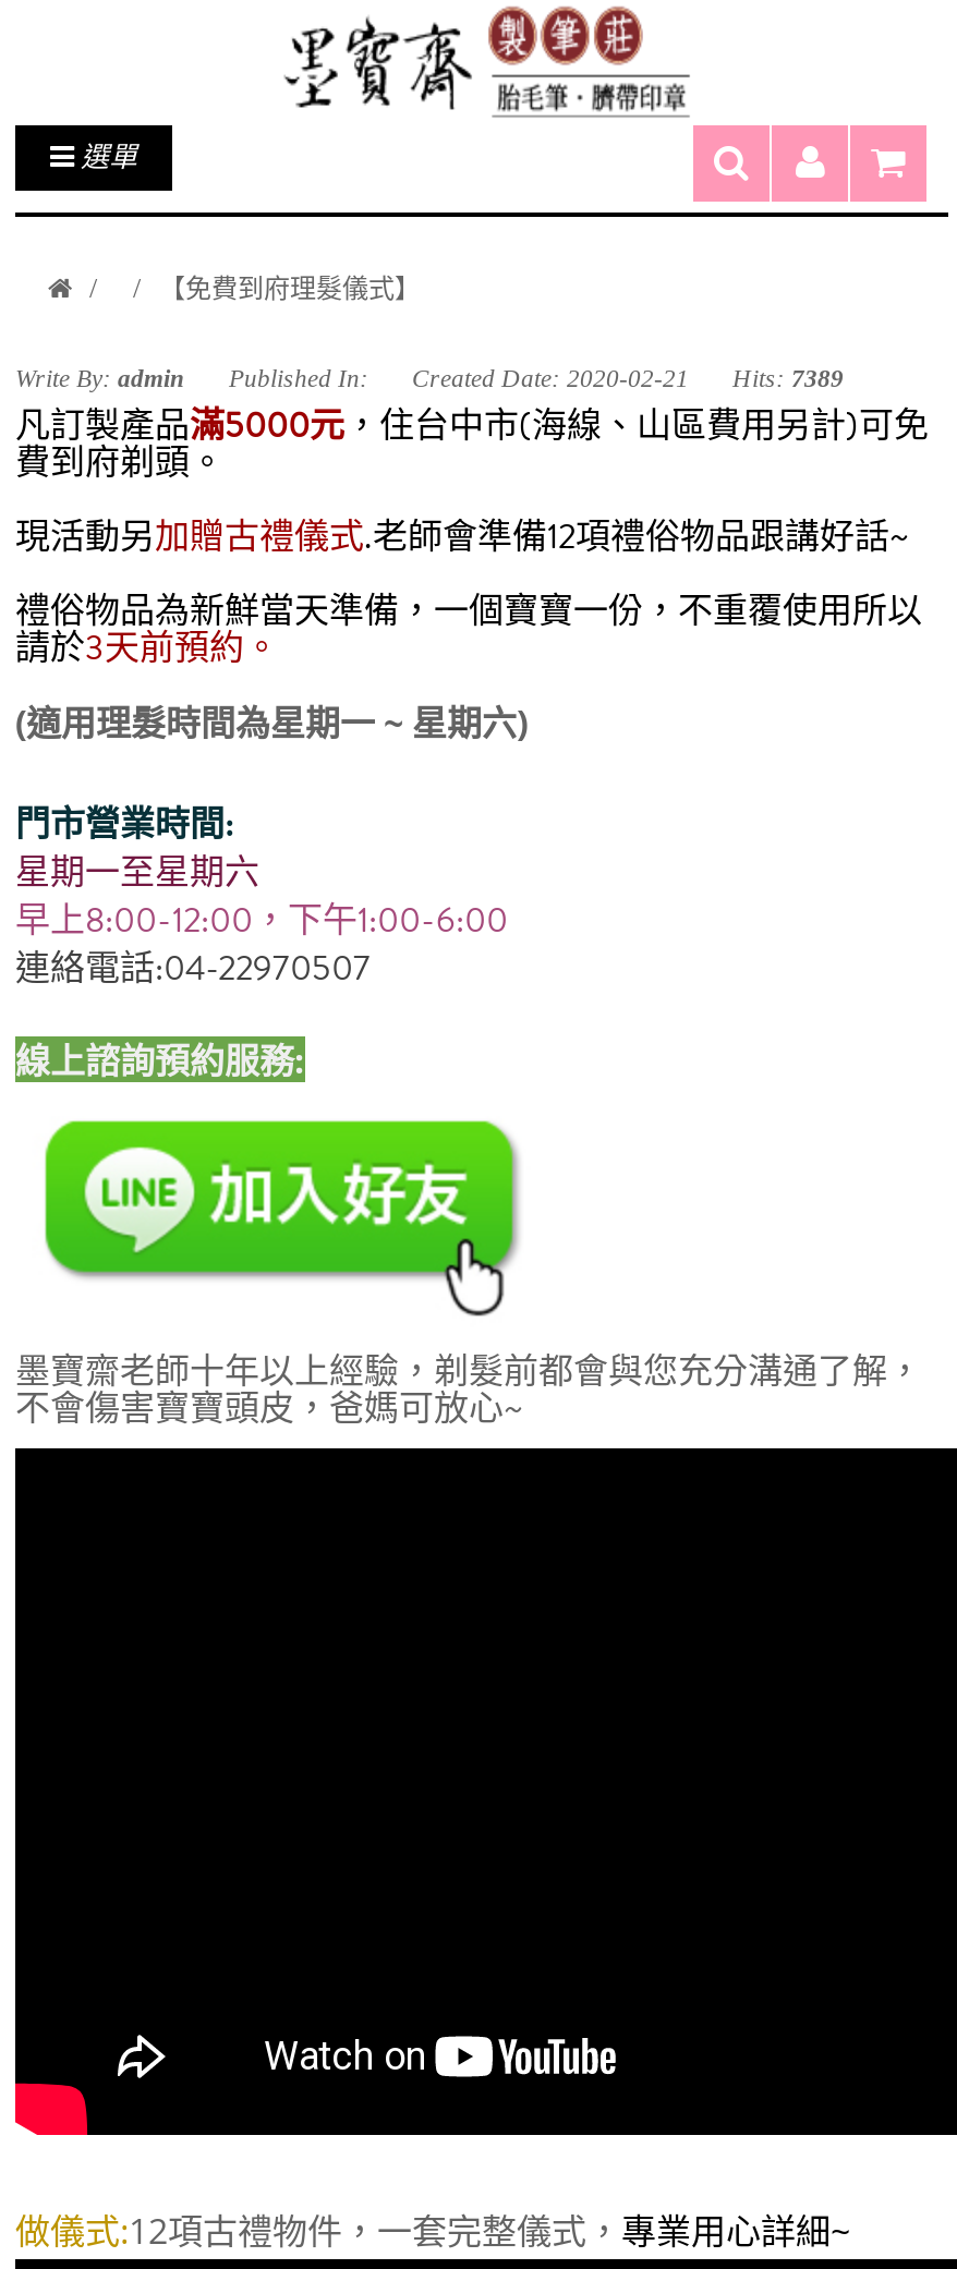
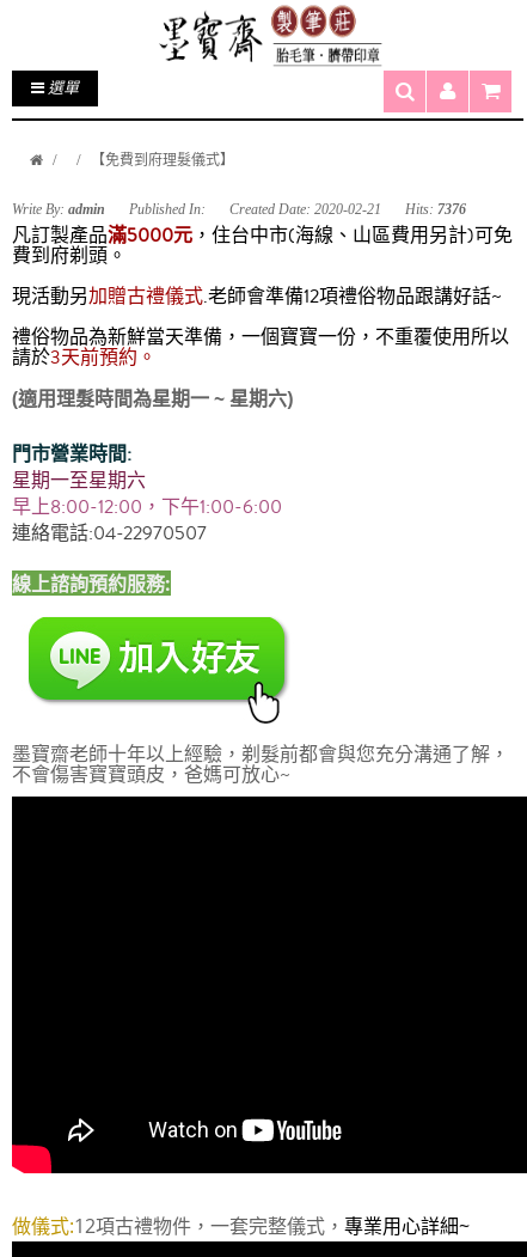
- Write By: admin Published In: Created Date: 2020-02-21 Hits: 7389
+ Write By: admin Published In: Created Date: 2020-02-21 Hits: 7376
